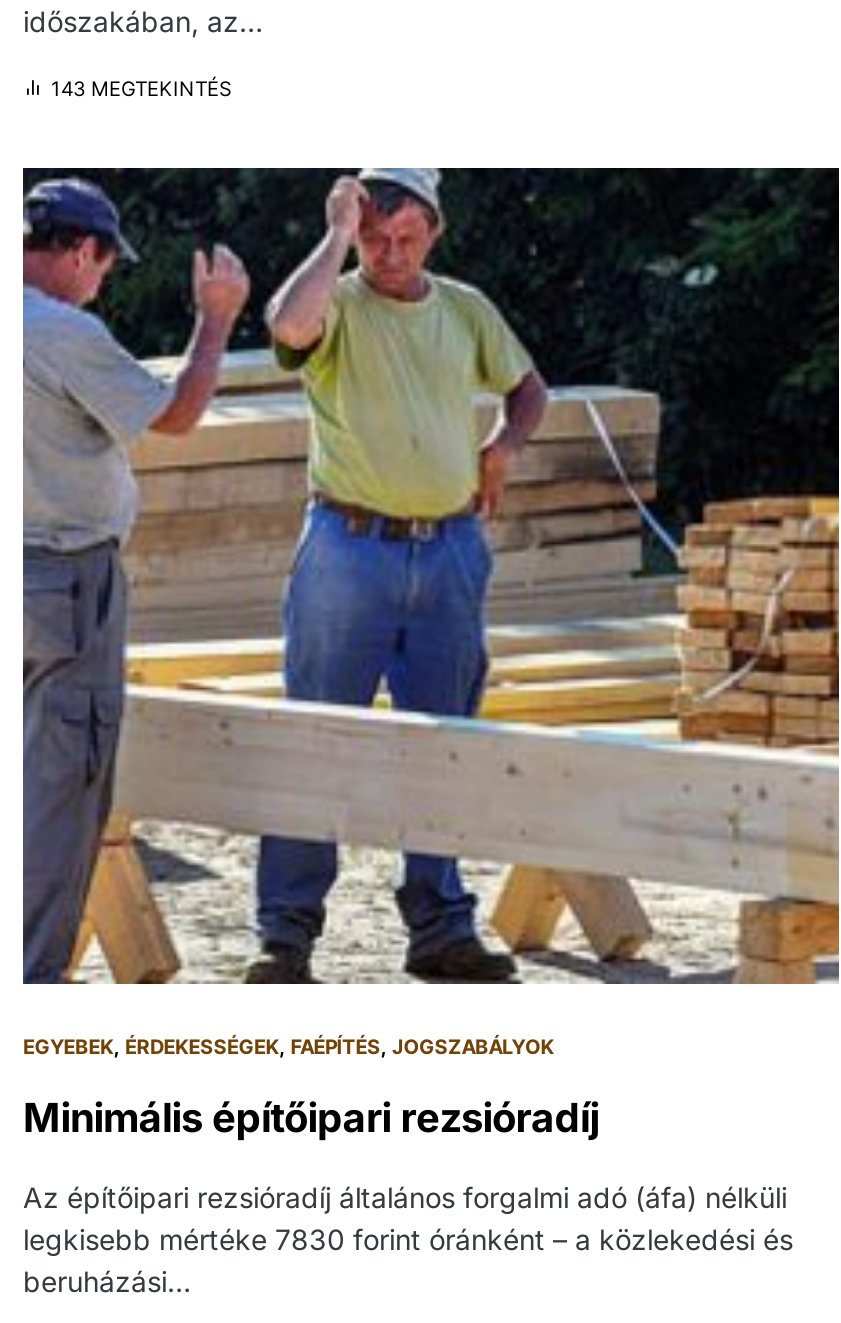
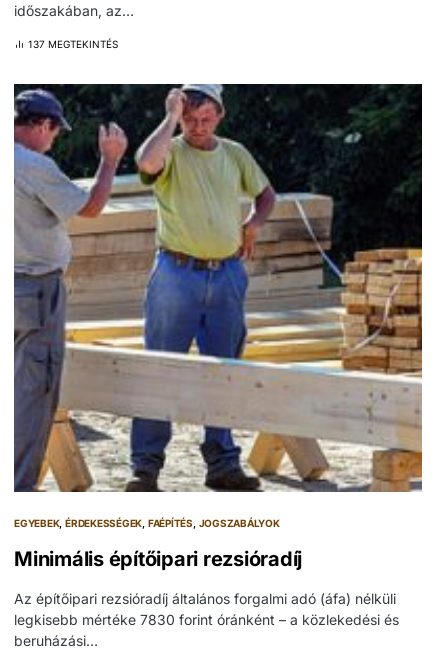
- 143 MEGTEKINTÉS
+ 137 MEGTEKINTÉS
